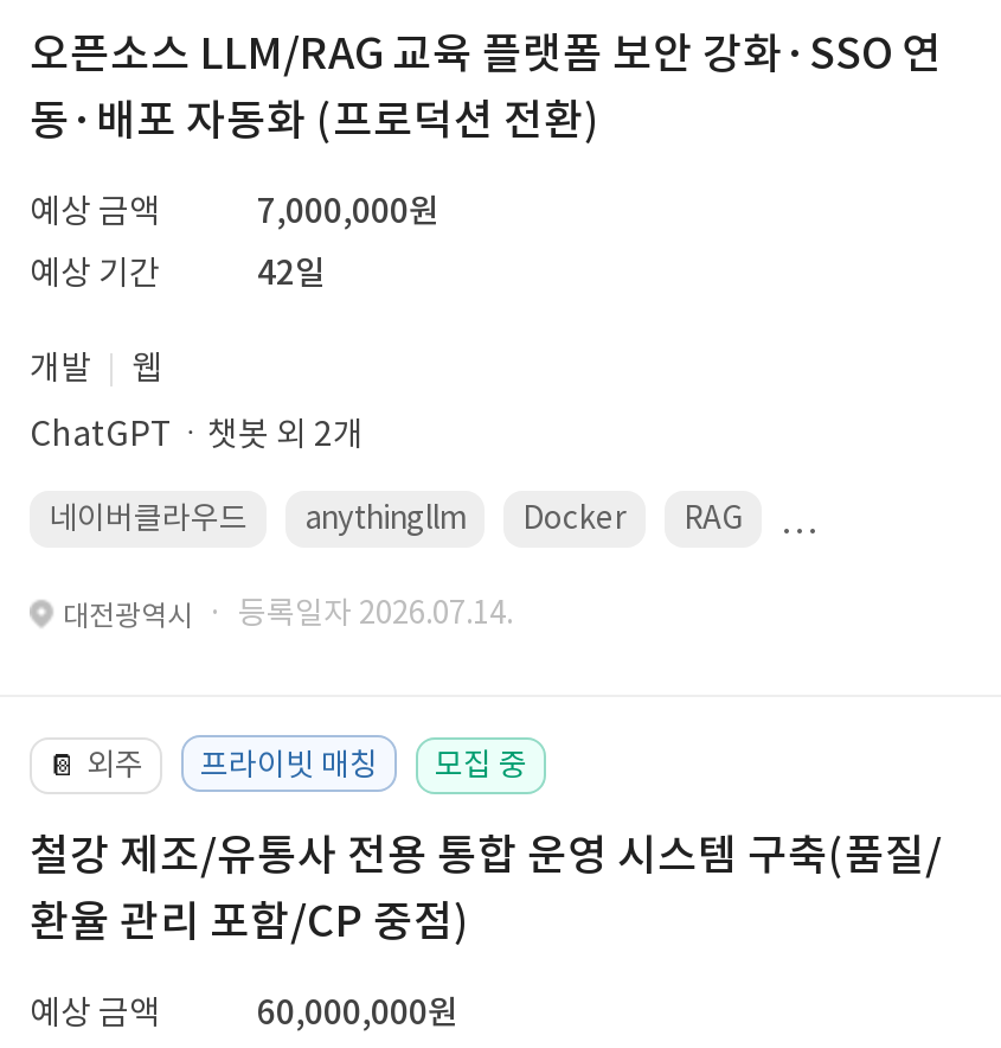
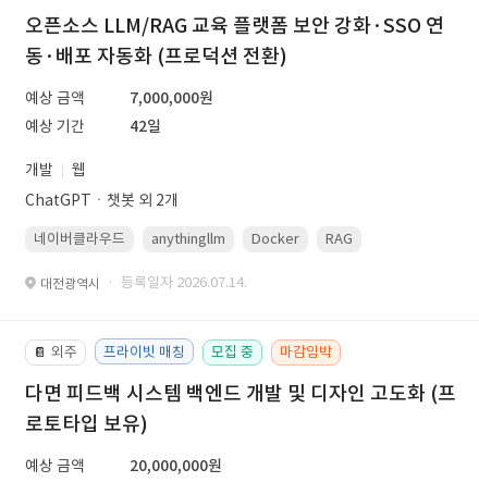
- 철강 제조/유통사 전용 통합 운영 시스템 구축(품질/
- 환율 관리 포함/CP 중점)
+ 마감임박
+ 다면 피드백 시스템 백엔드 개발 및 디자인 고도화 (프
+ 로토타입 보유)

- 60,000,000원
+ 20,000,000원
